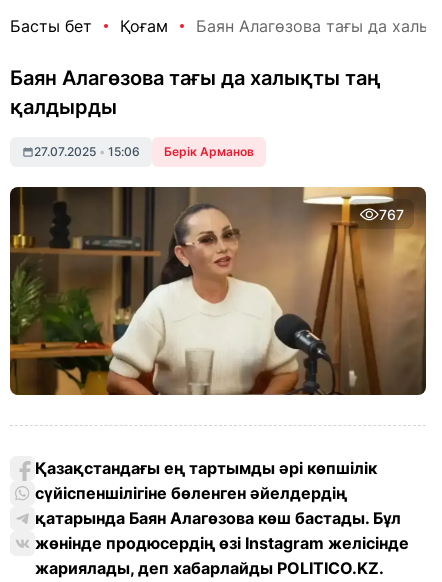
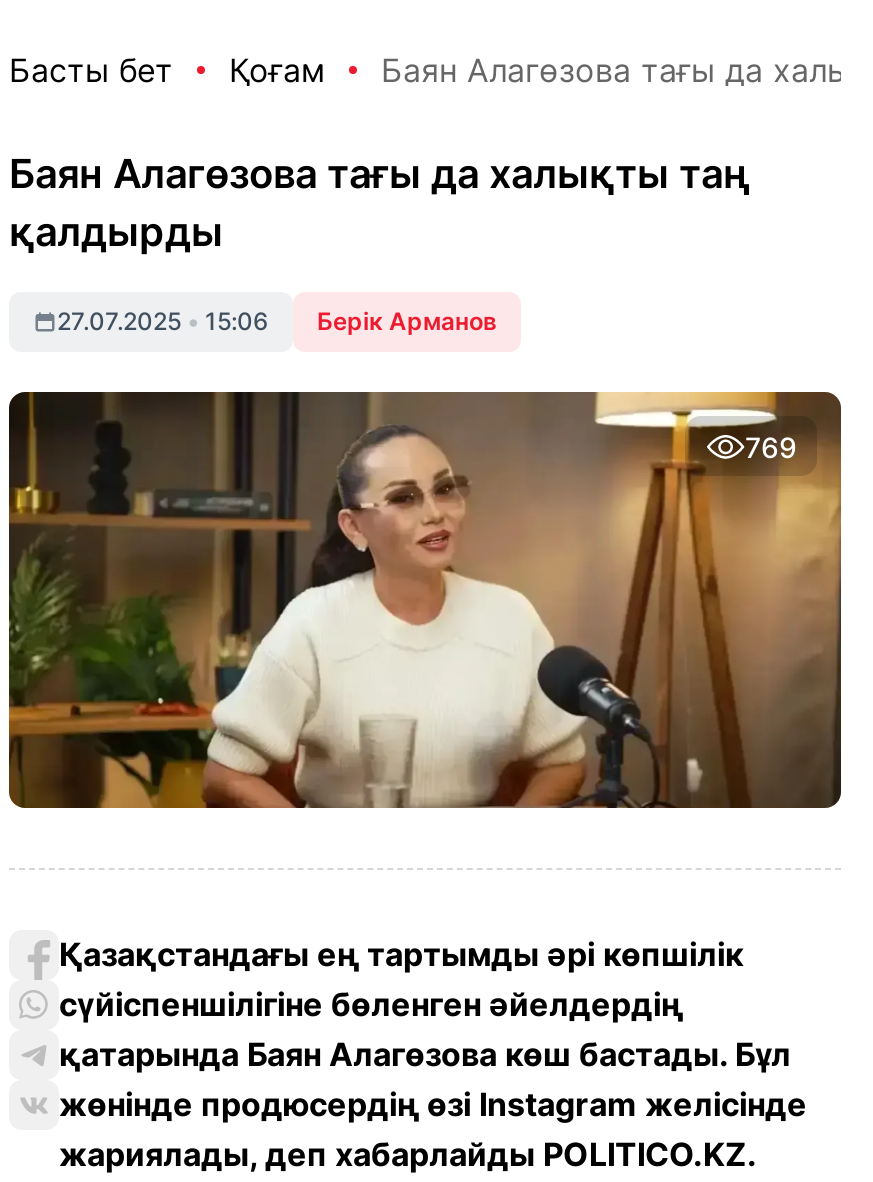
- 767
+ 769
